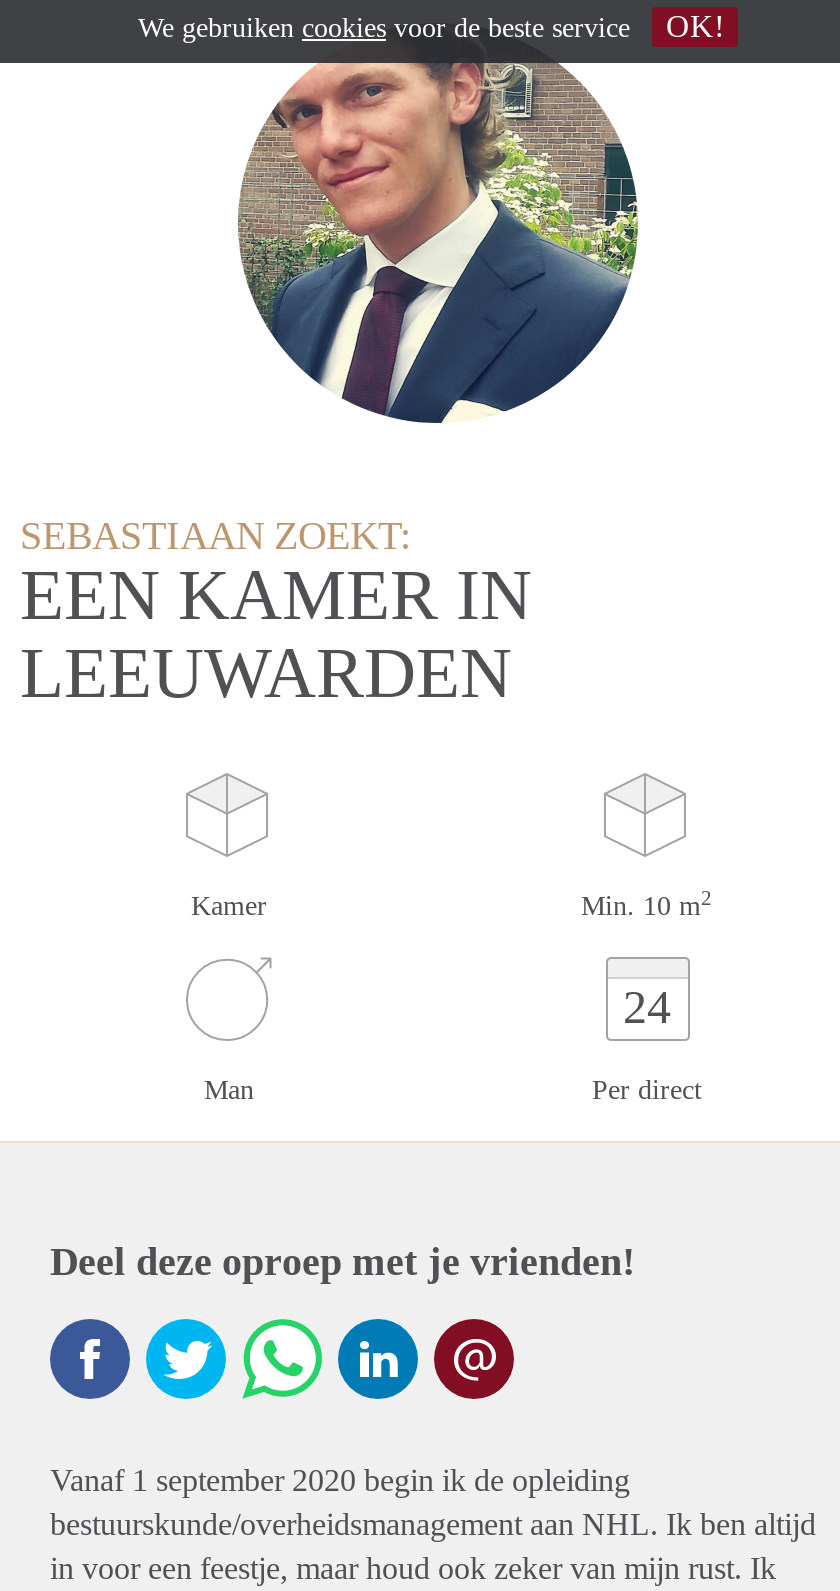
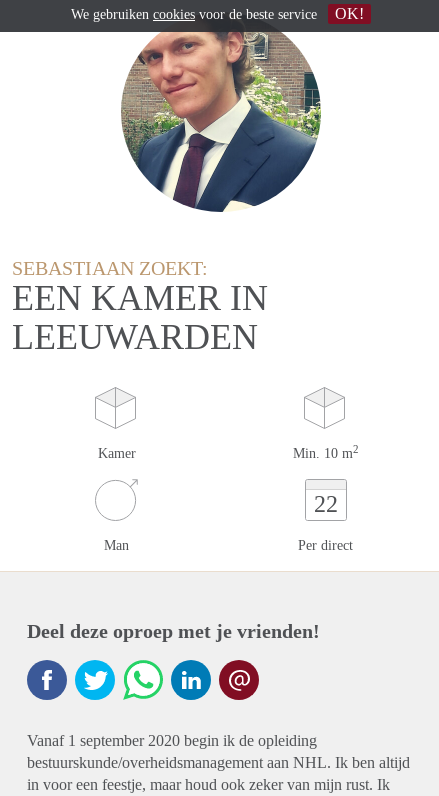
- 24
+ 22
